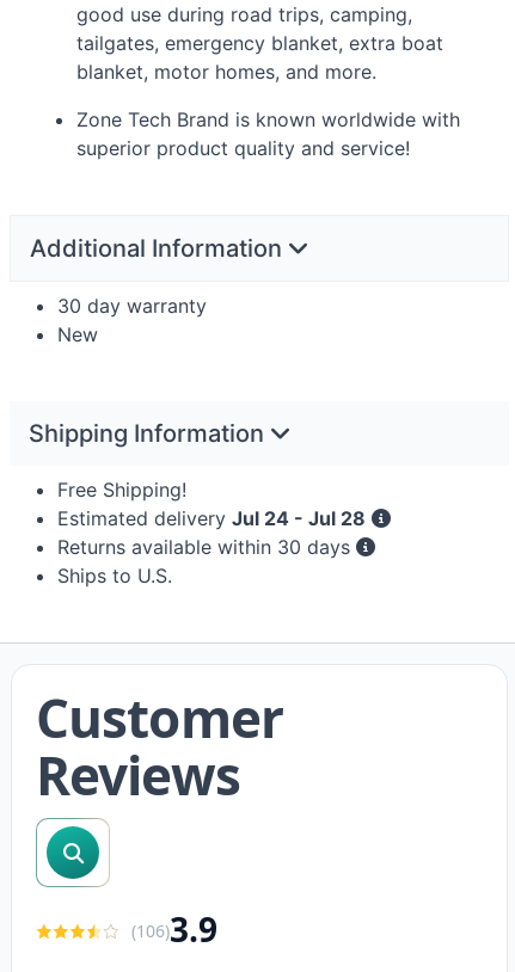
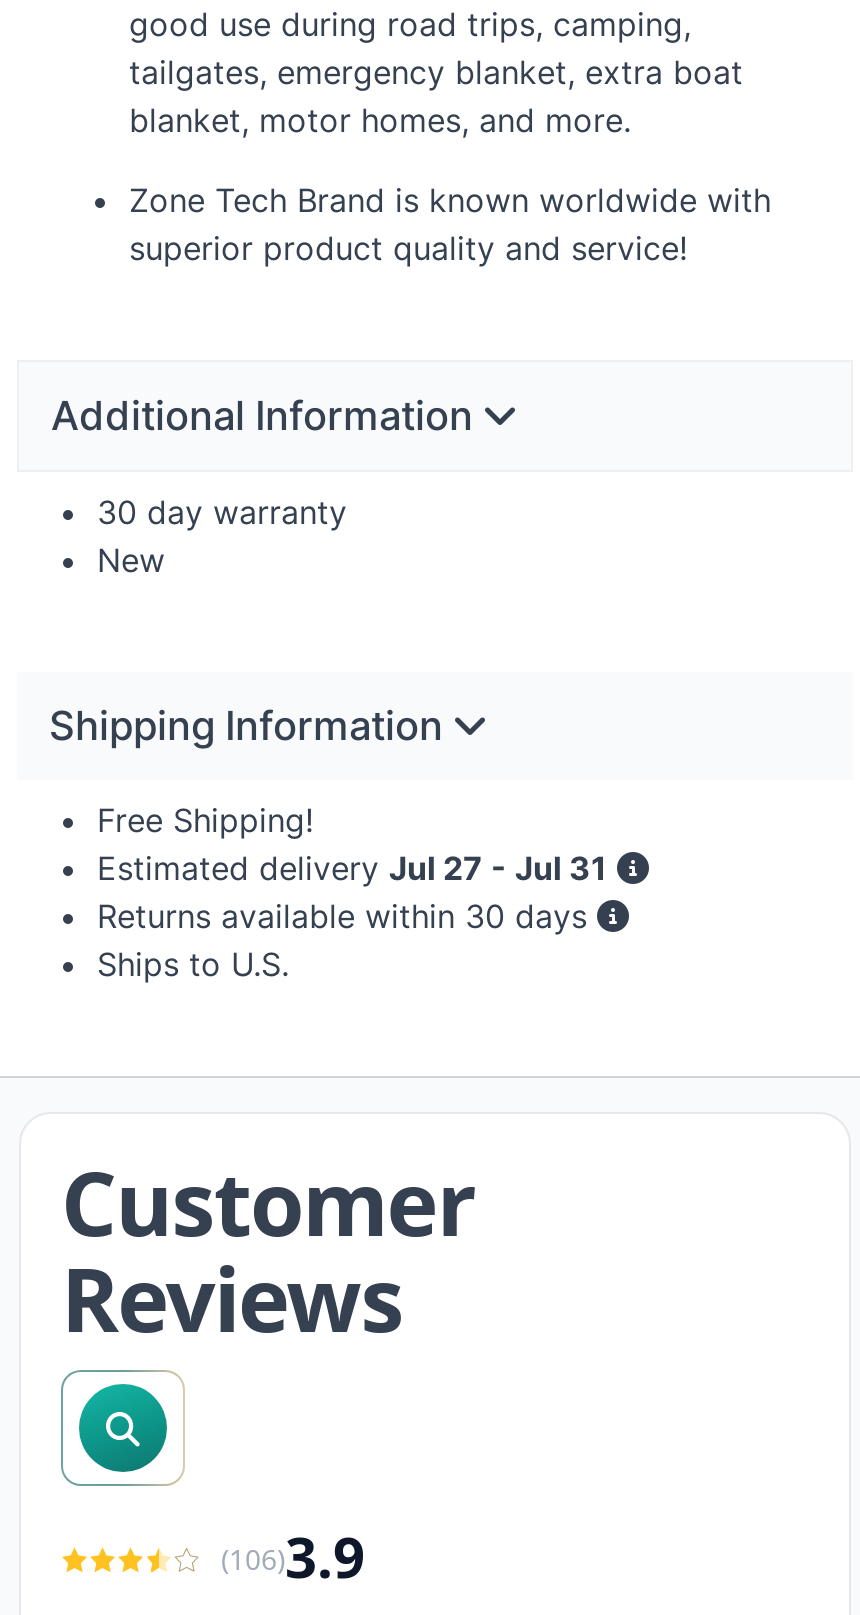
- Estimated delivery Jul 24 - Jul 28
+ Estimated delivery Jul 27 - Jul 31
